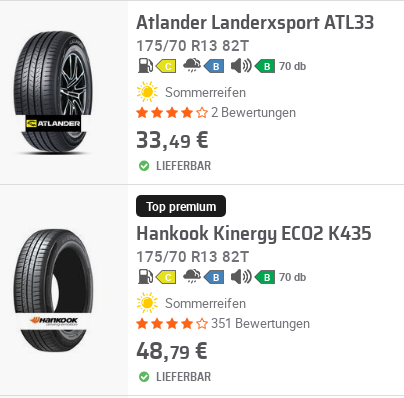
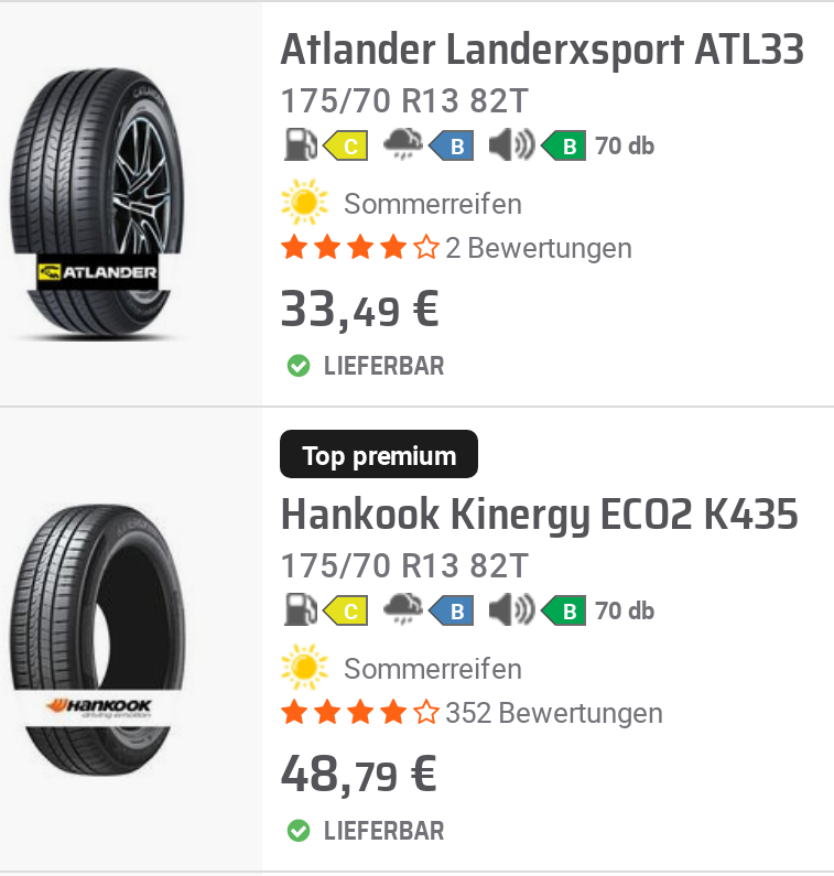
- 351 Bewertungen
+ 352 Bewertungen
